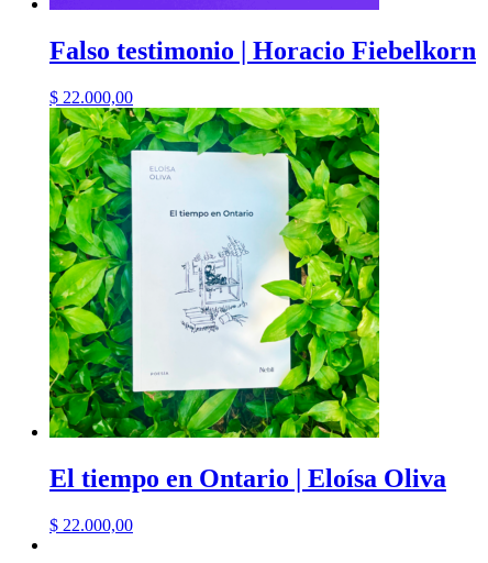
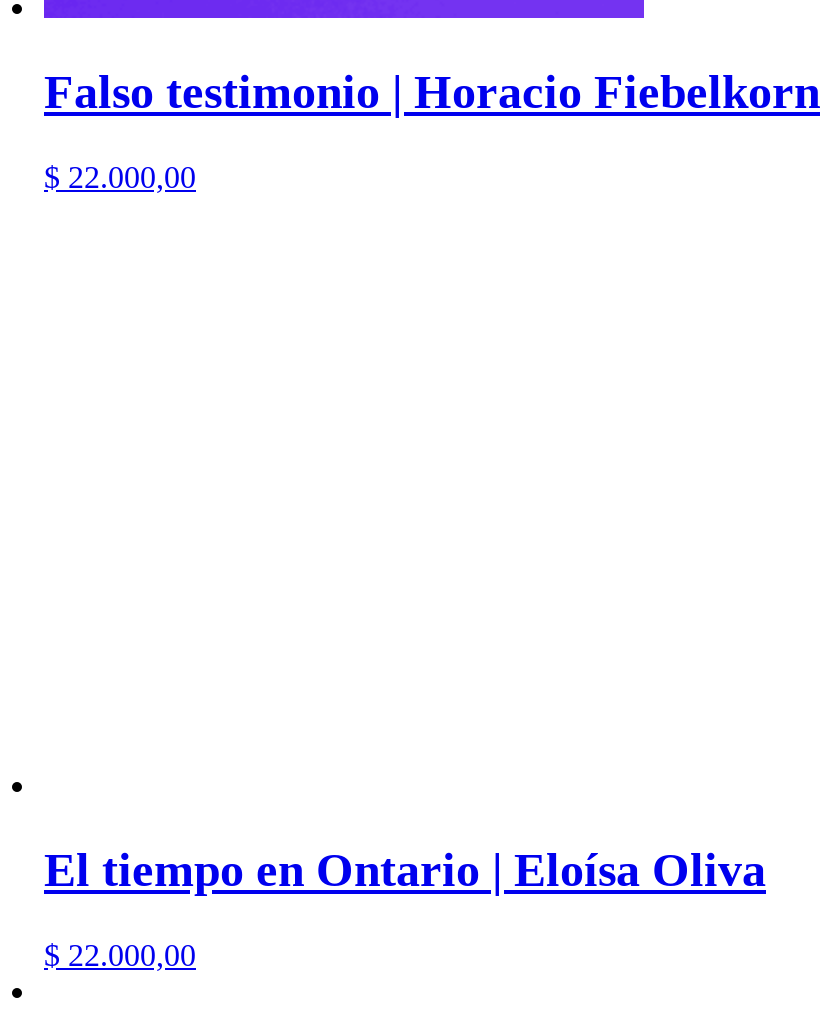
- [image]
